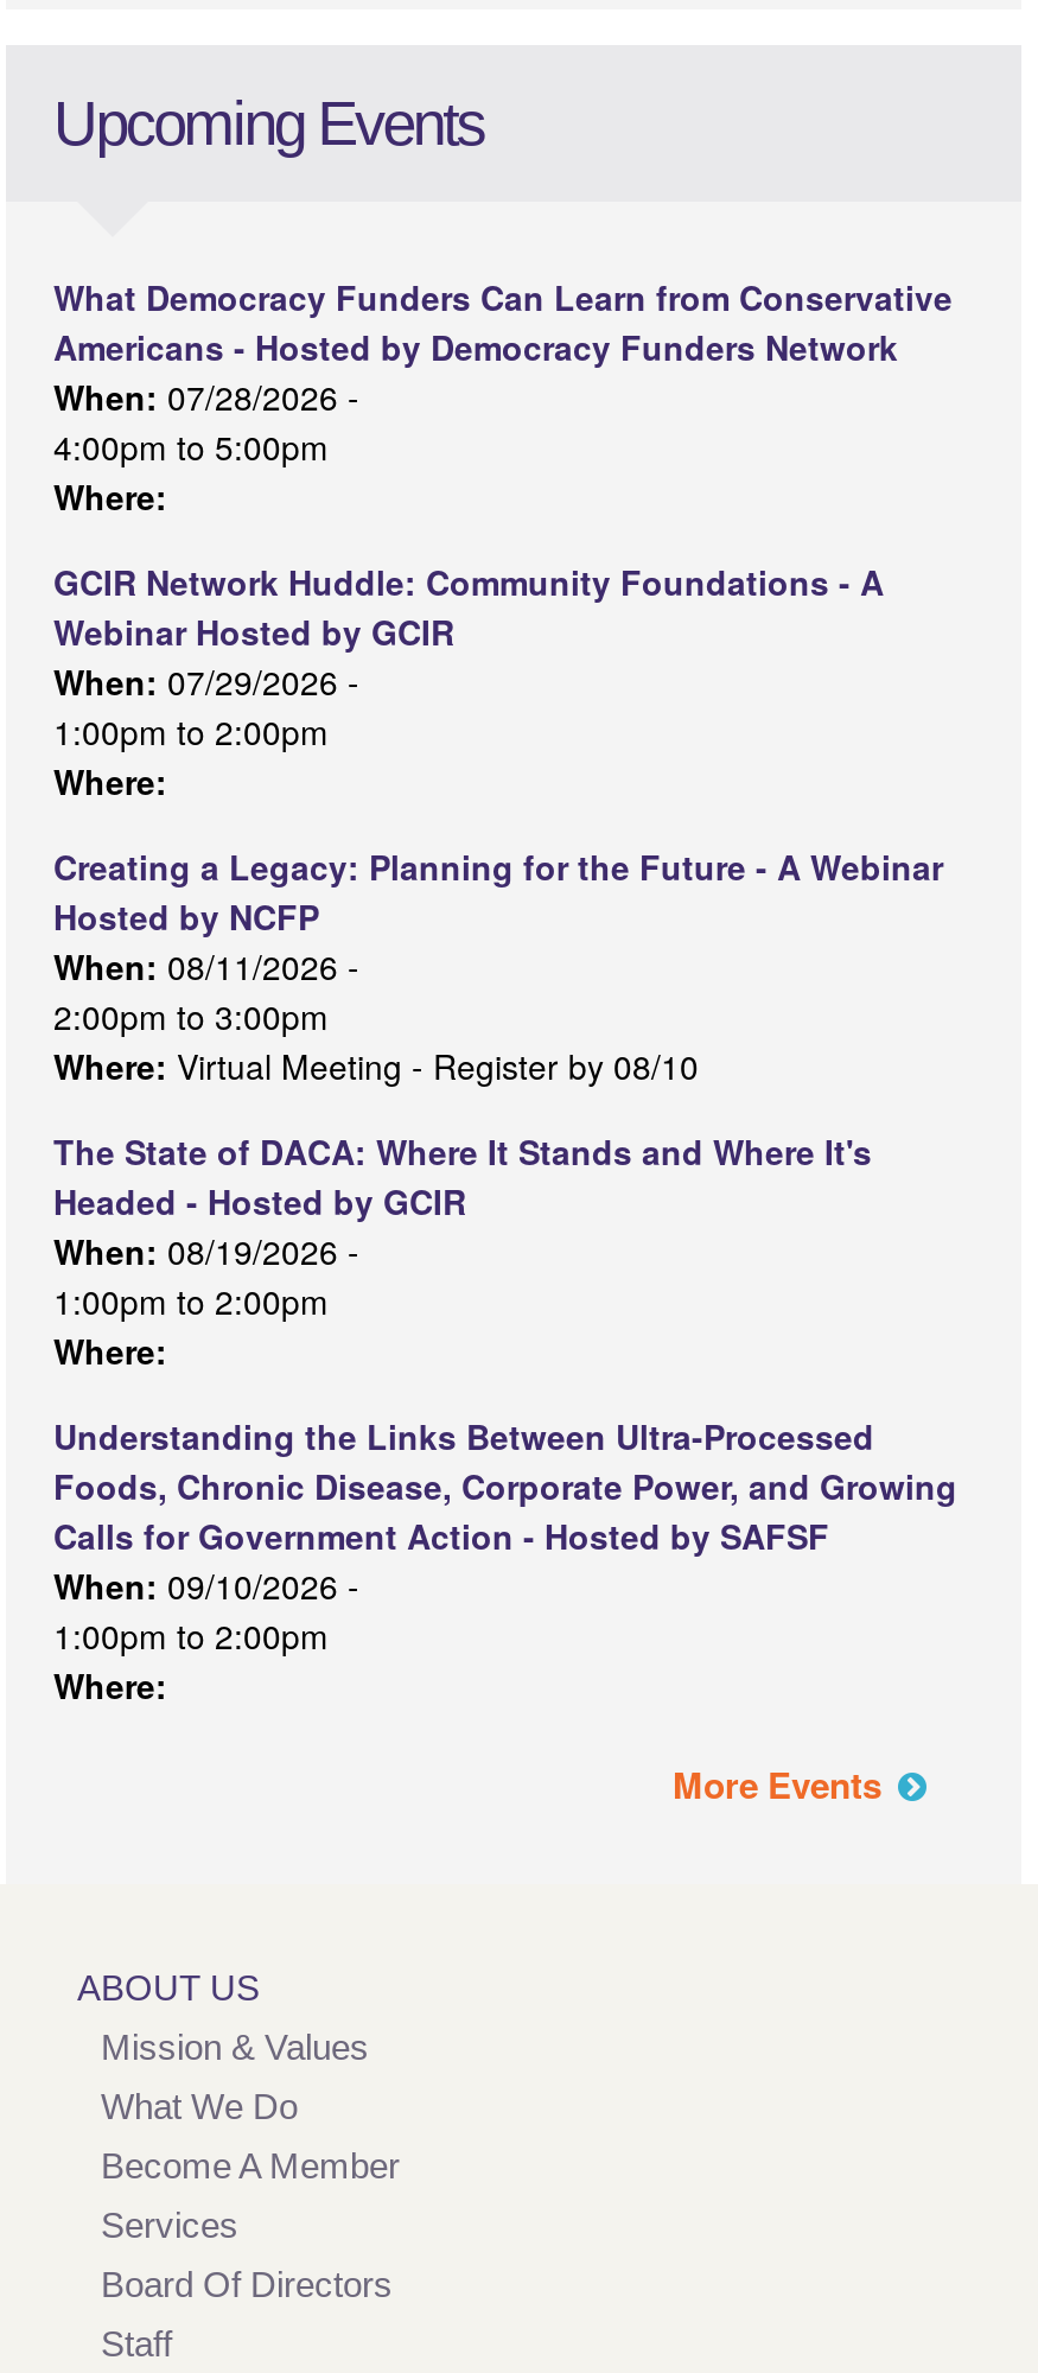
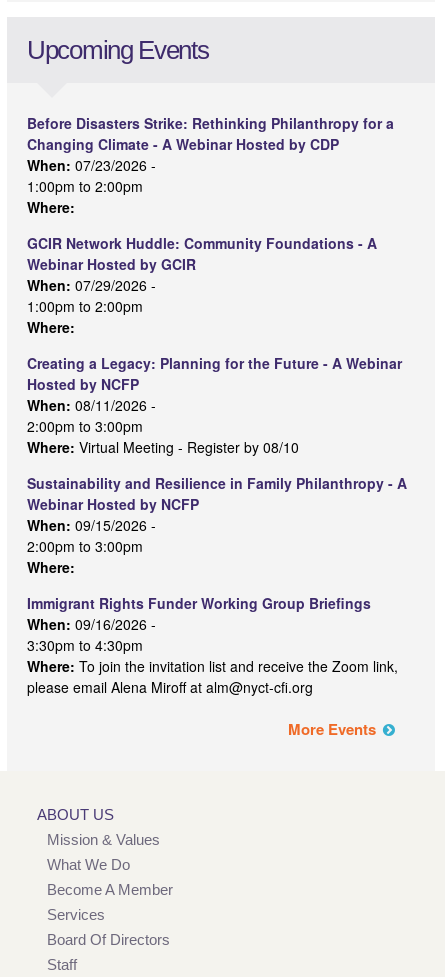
- What Democracy Funders Can Learn from Conservative
- Americans - Hosted by Democracy Funders Network
- When: 07/28/2026 -
- 4:00pm to 5:00pm
+ Before Disasters Strike: Rethinking Philanthropy for a
+ Changing Climate - A Webinar Hosted by CDP
+ When: 07/23/2026 -
+ 1:00pm to 2:00pm

- The State of DACA: Where It Stands and Where It's
- Headed - Hosted by GCIR
- When: 08/19/2026 -
- 1:00pm to 2:00pm
+ Sustainability and Resilience in Family Philanthropy - A
+ Webinar Hosted by NCFP
+ When: 09/15/2026 -
+ 2:00pm to 3:00pm

- Understanding the Links Between Ultra-Processed
- Foods, Chronic Disease, Corporate Power, and Growing
- Calls for Government Action - Hosted by SAFSF
- When: 09/10/2026 -
- 1:00pm to 2:00pm
- Where:
+ Immigrant Rights Funder Working Group Briefings
+ When: 09/16/2026 -
+ 3:30pm to 4:30pm
+ Where: To join the invitation list and receive the Zoom link,
+ please email Alena Miroff at alm@nyct-cfi.org
